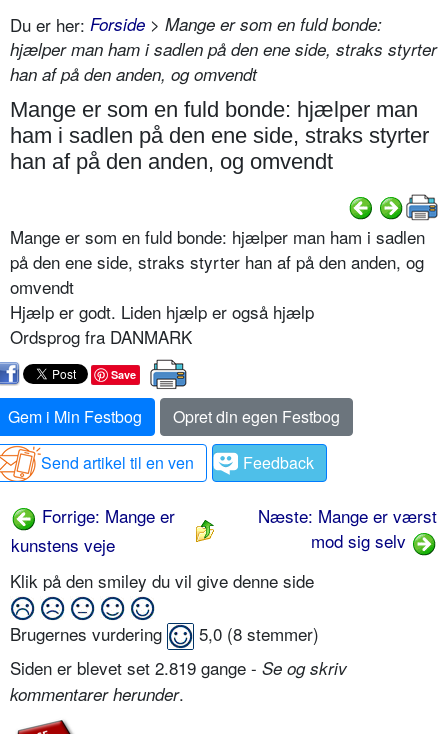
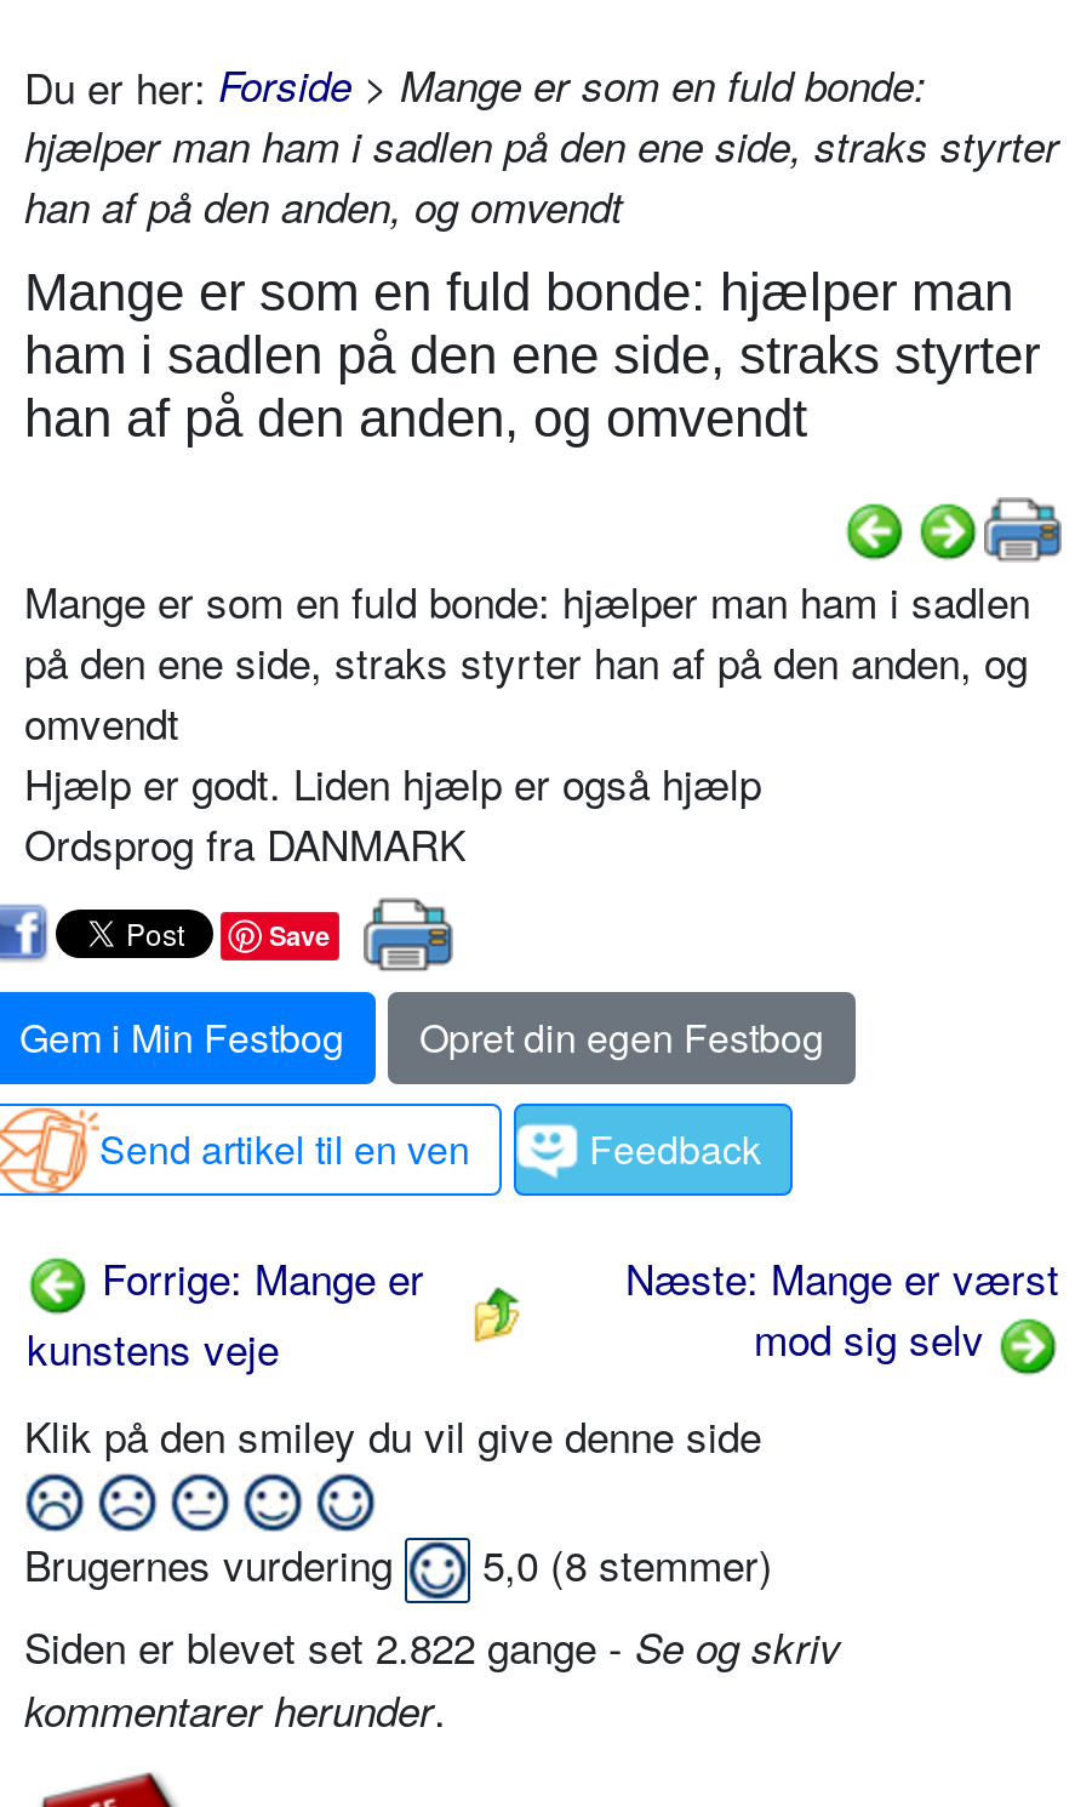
- Siden er blevet set 2.819 gange - Se og skriv
+ Siden er blevet set 2.822 gange - Se og skriv
